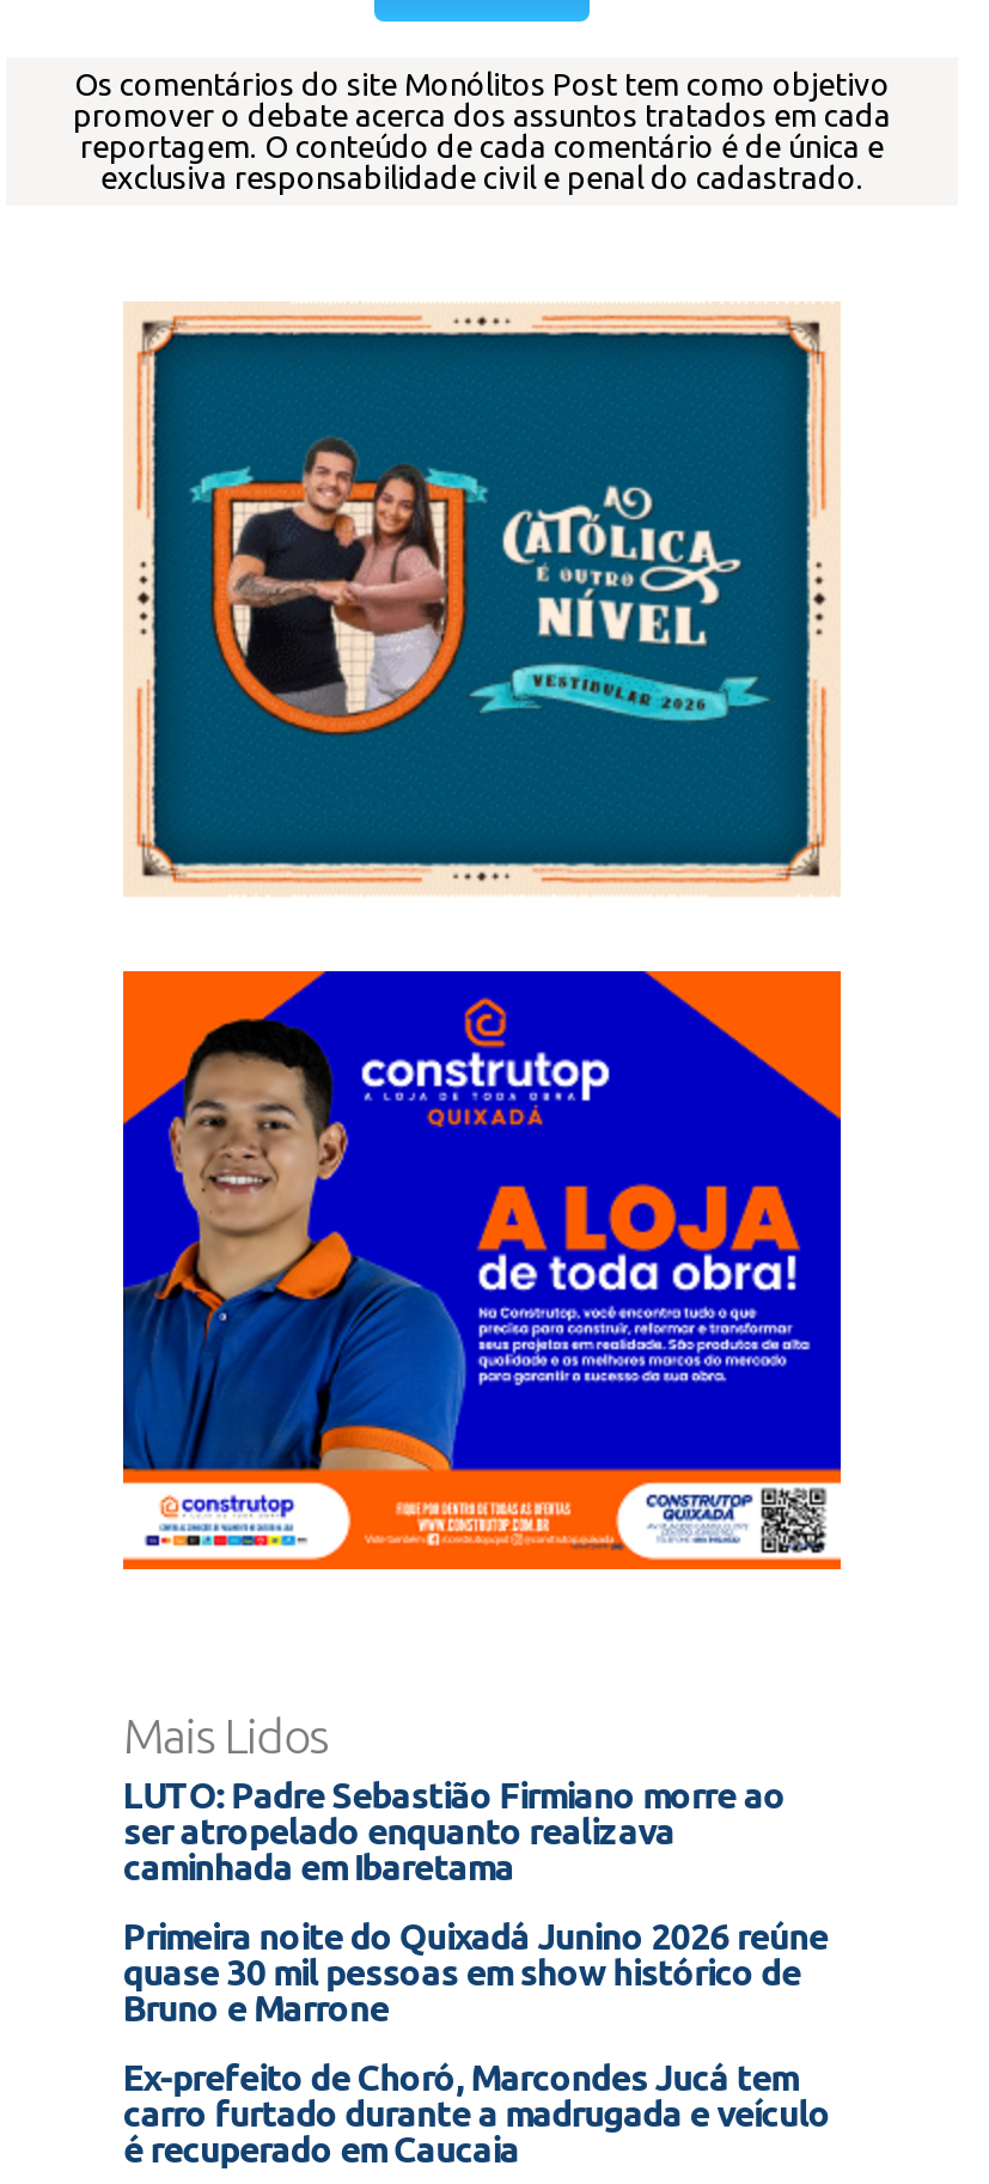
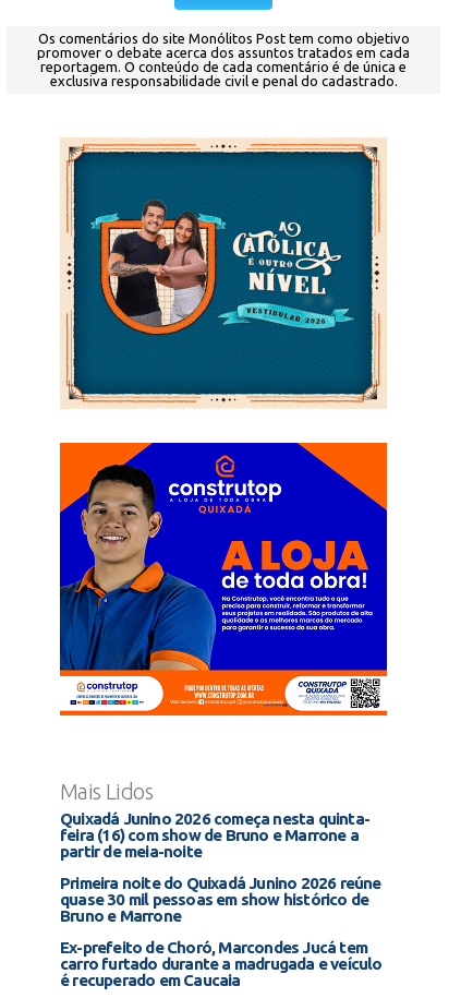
- LUTO: Padre Sebastião Firmiano morre ao
- ser atropelado enquanto realizava
- caminhada em Ibaretama
+ Quixadá Junino 2026 começa nesta quinta-
+ feira (16) com show de Bruno e Marrone a
+ partir de meia-noite
